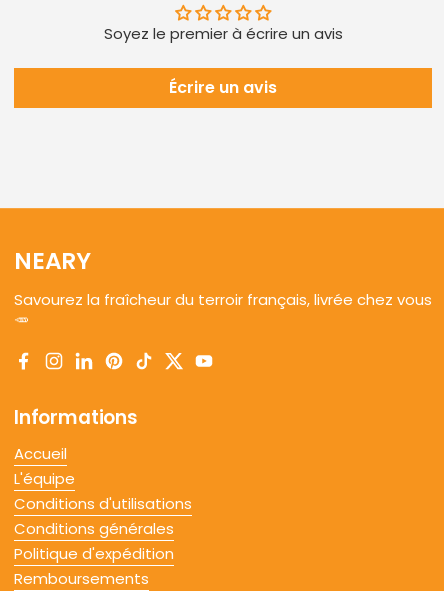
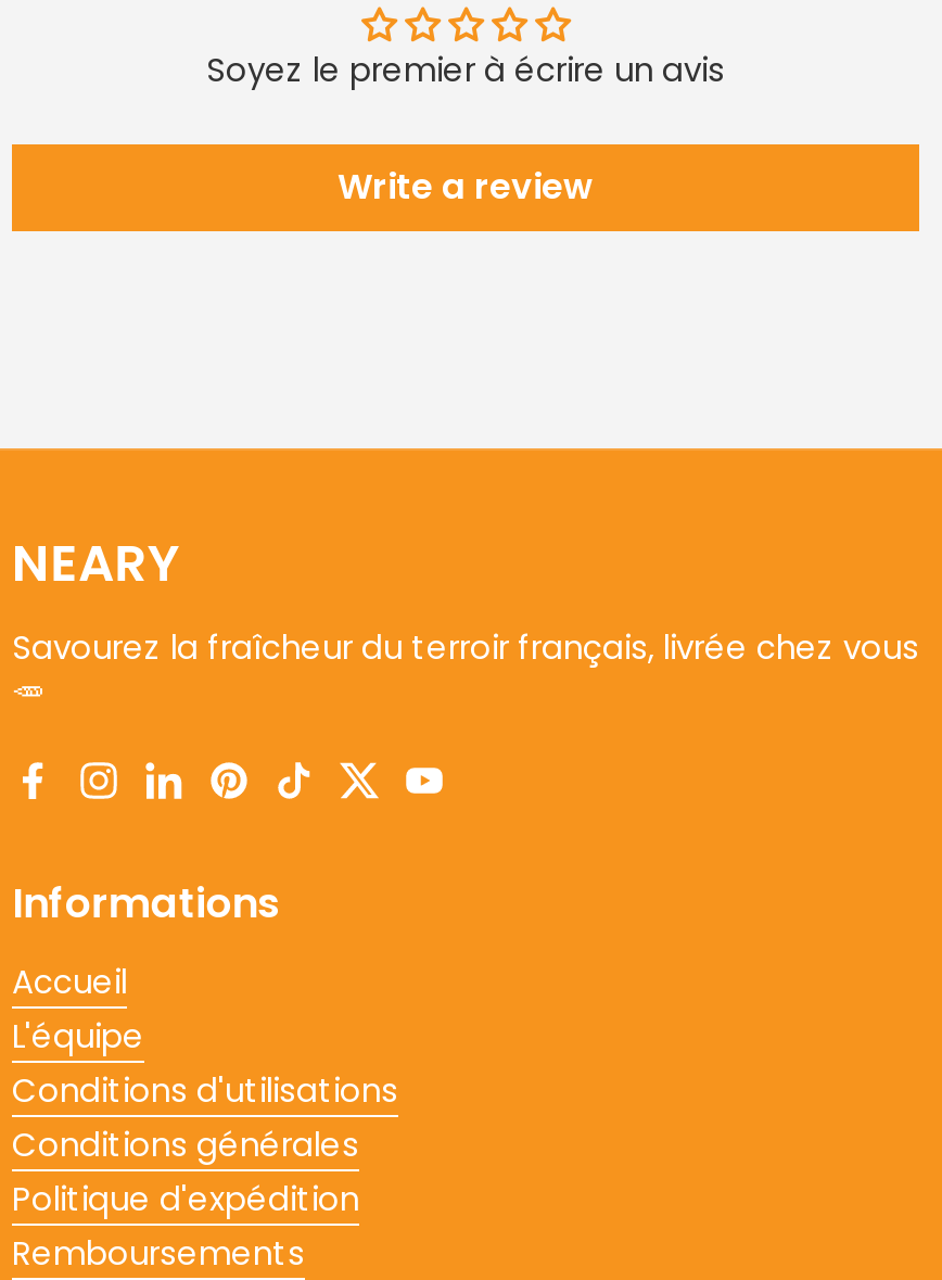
- Écrire un avis
+ Write a review
